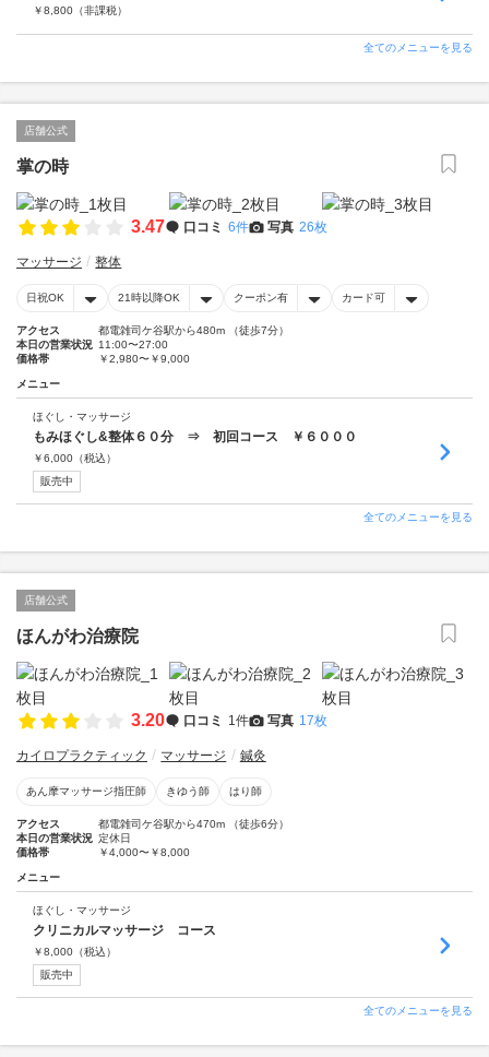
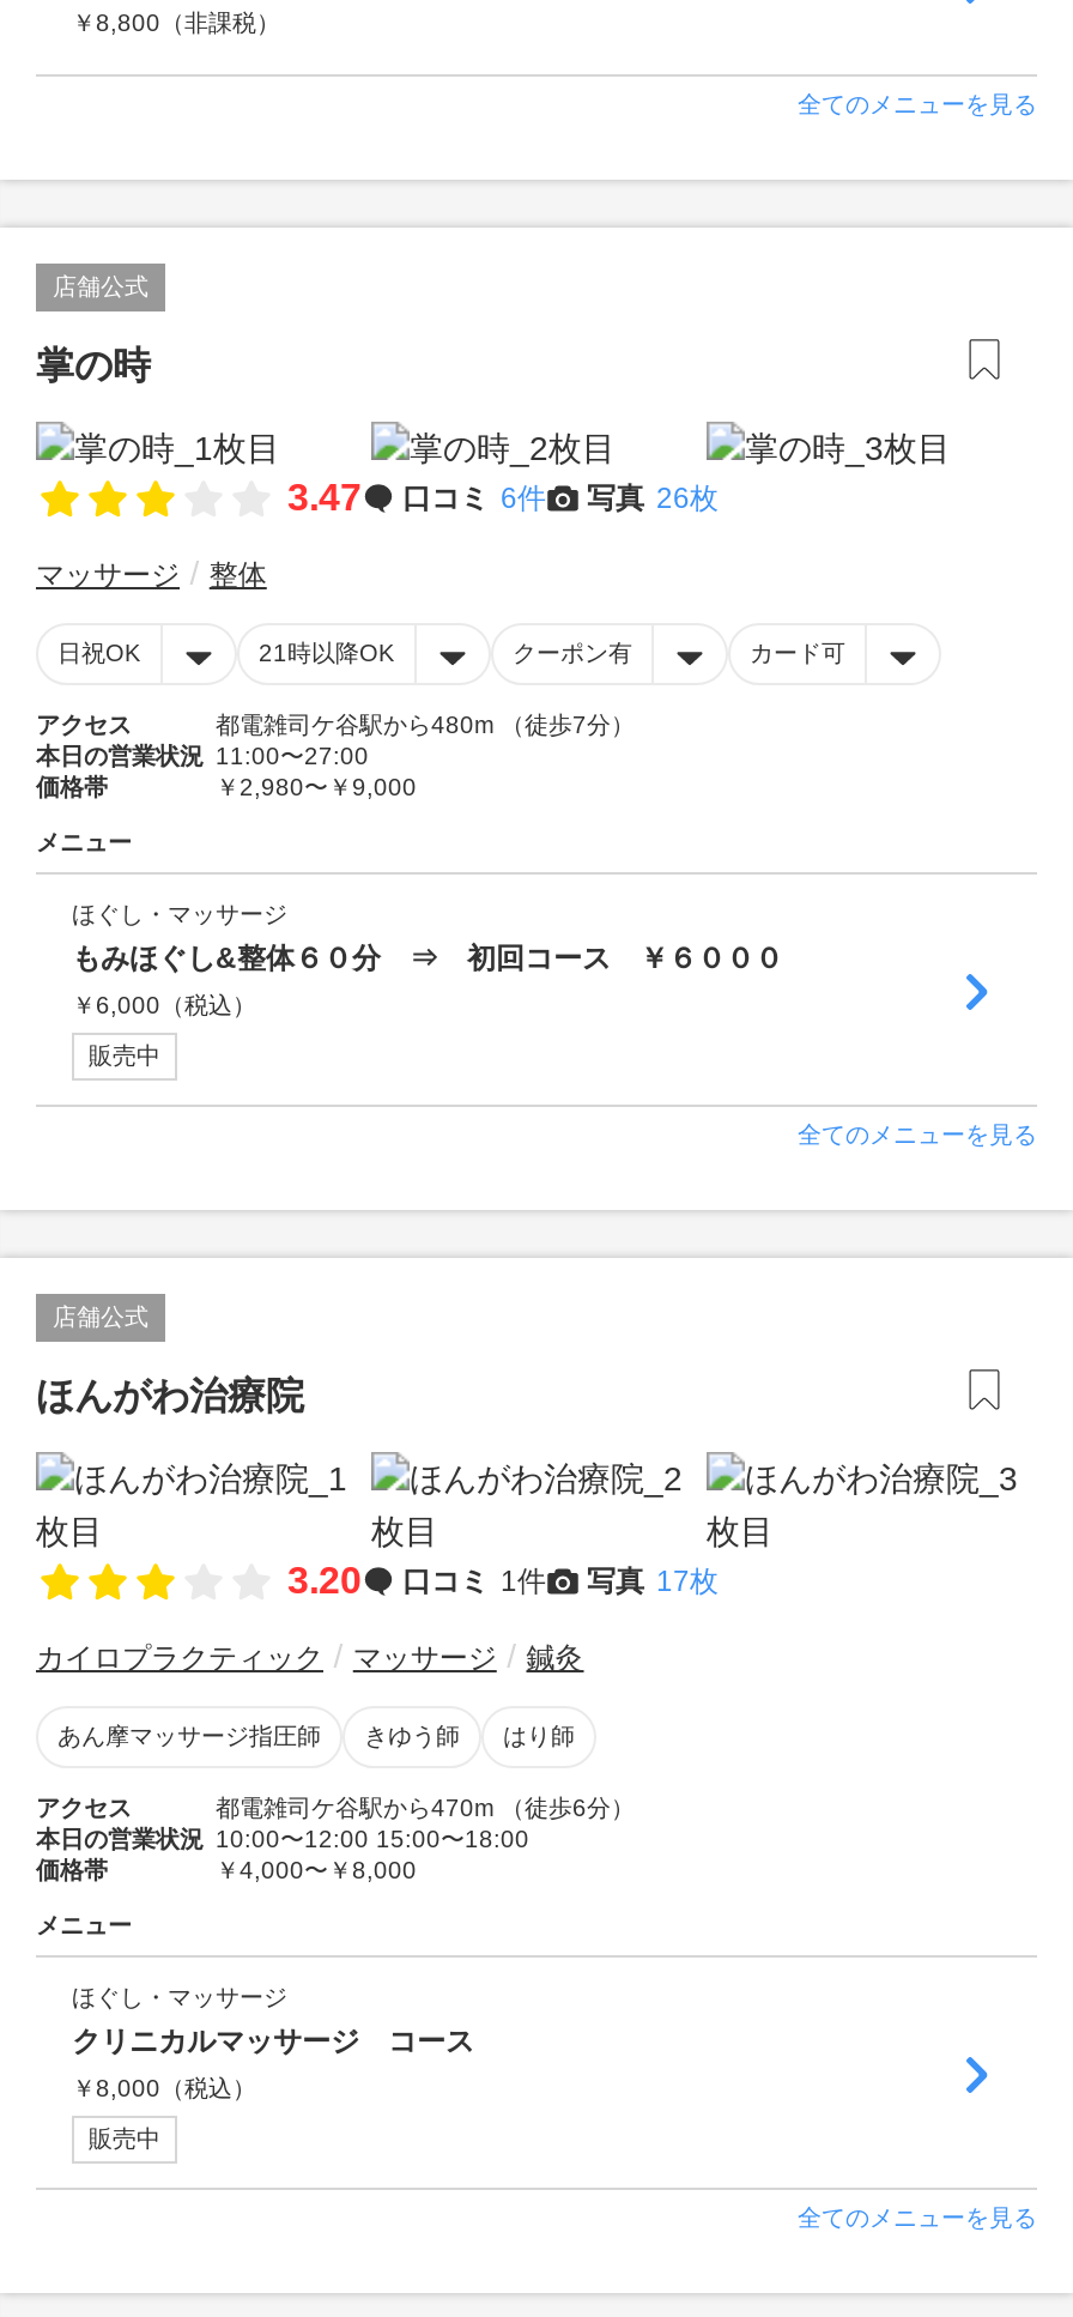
- 本日の営業状況 定休日
+ 本日の営業状況 10:00〜12:00 15:00〜18:00
